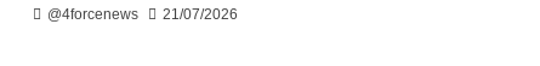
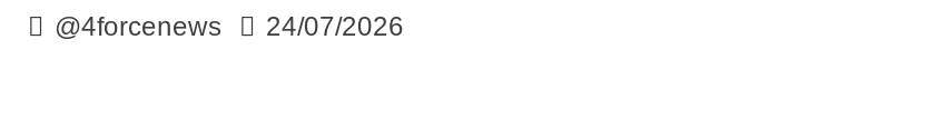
- @4forcenews 21/07/2026
+ @4forcenews 24/07/2026
